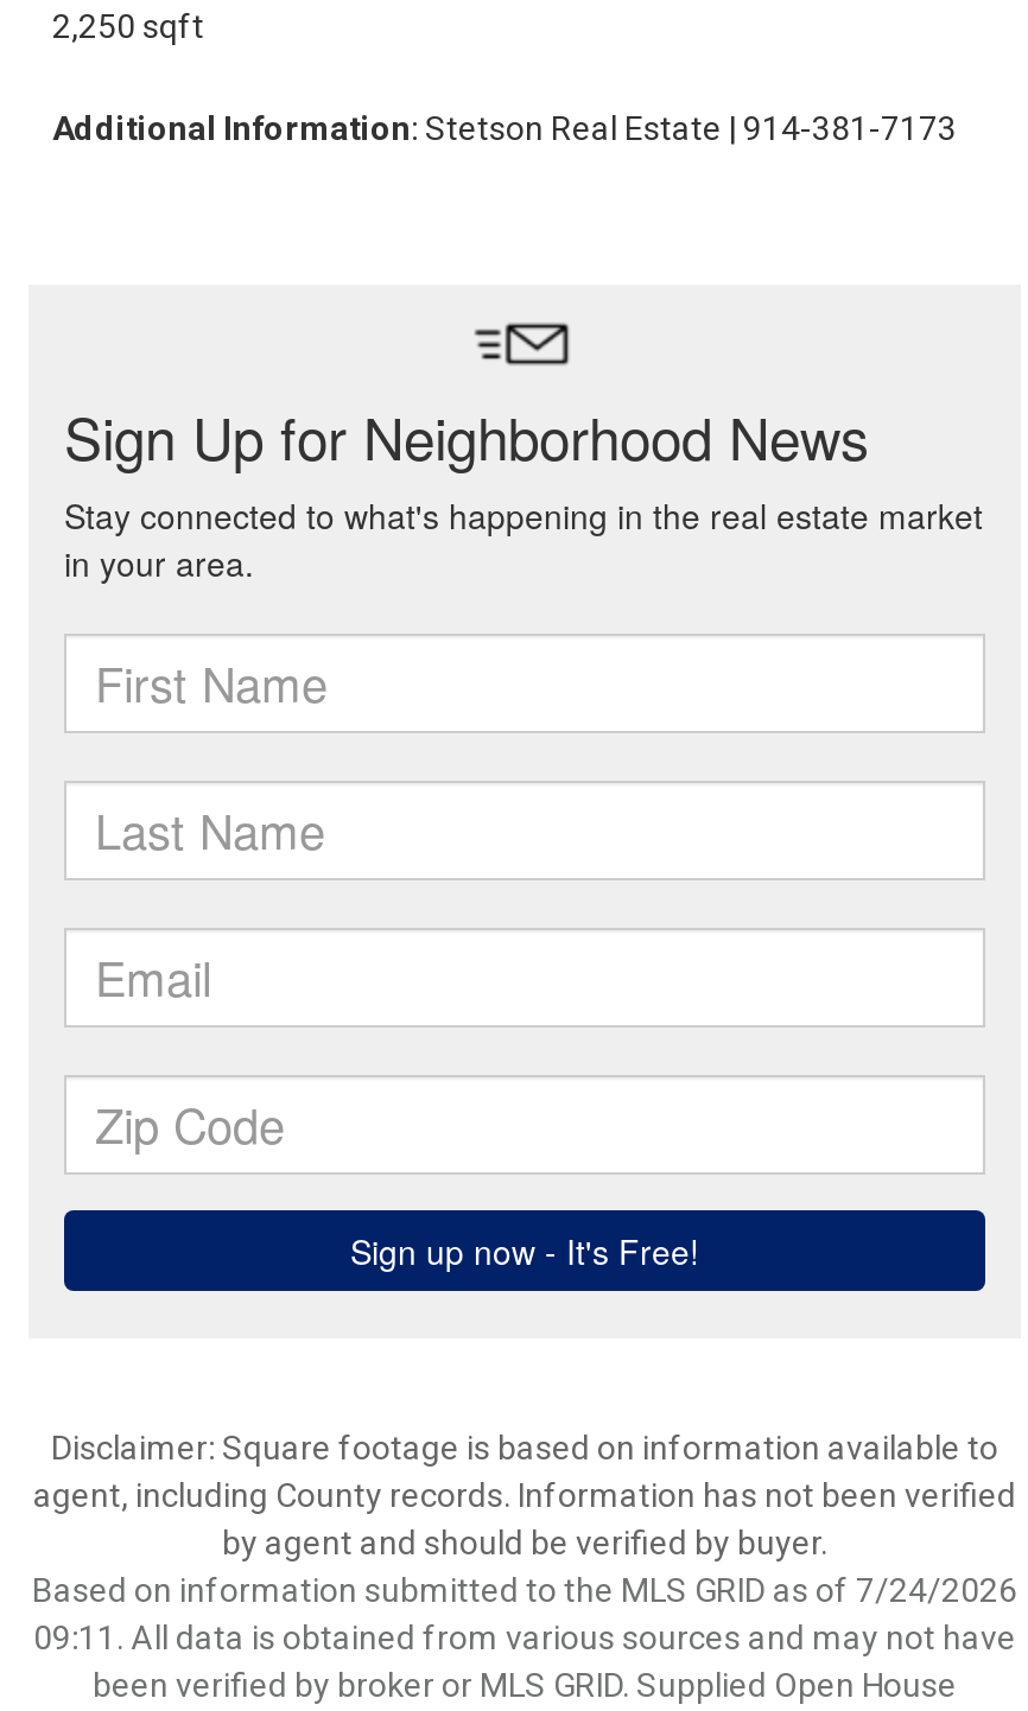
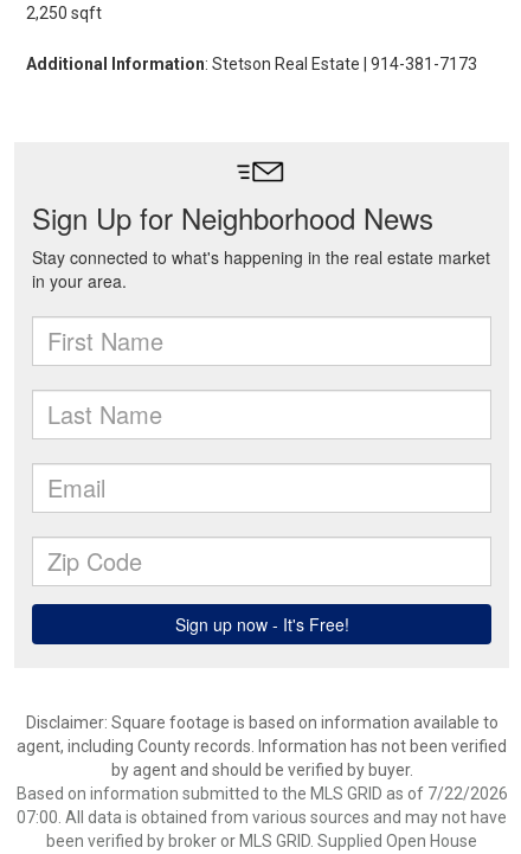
- Based on information submitted to the MLS GRID as of 7/24/2026
+ Based on information submitted to the MLS GRID as of 7/22/2026

- 09:11. All data is obtained from various sources and may not have
+ 07:00. All data is obtained from various sources and may not have
